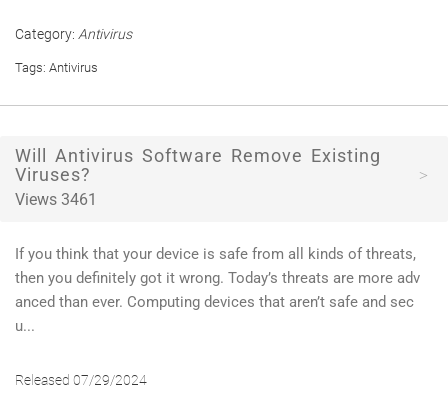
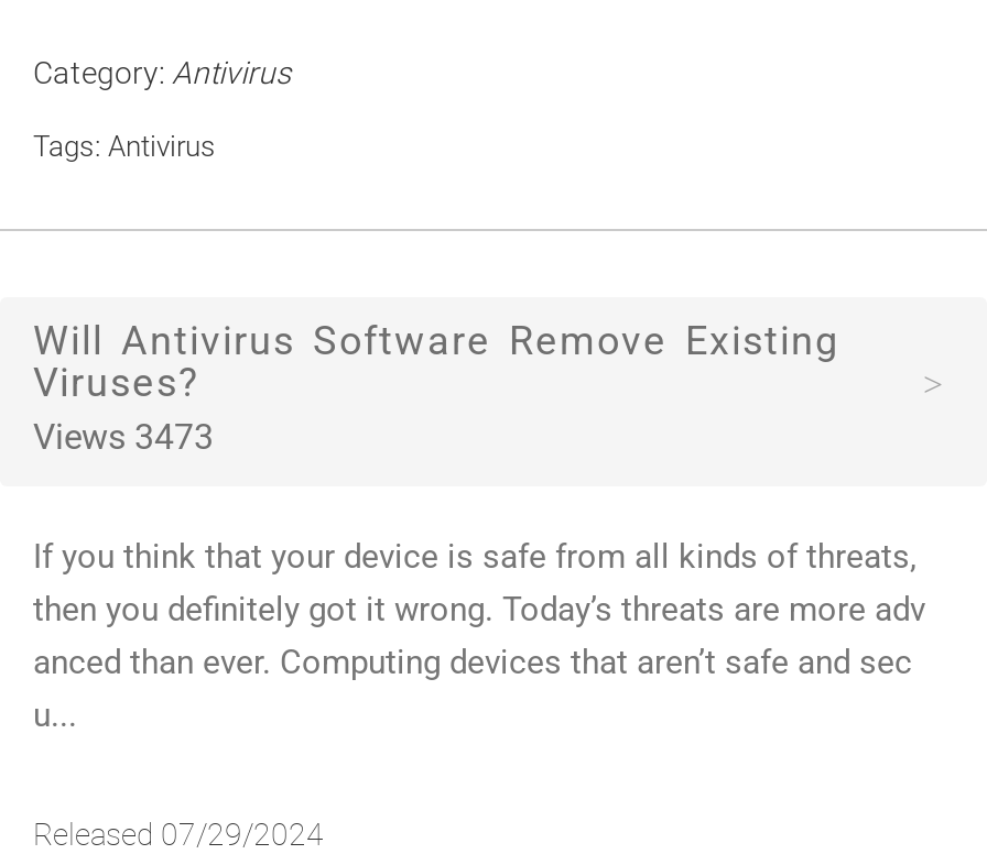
- Views 3461
+ Views 3473
